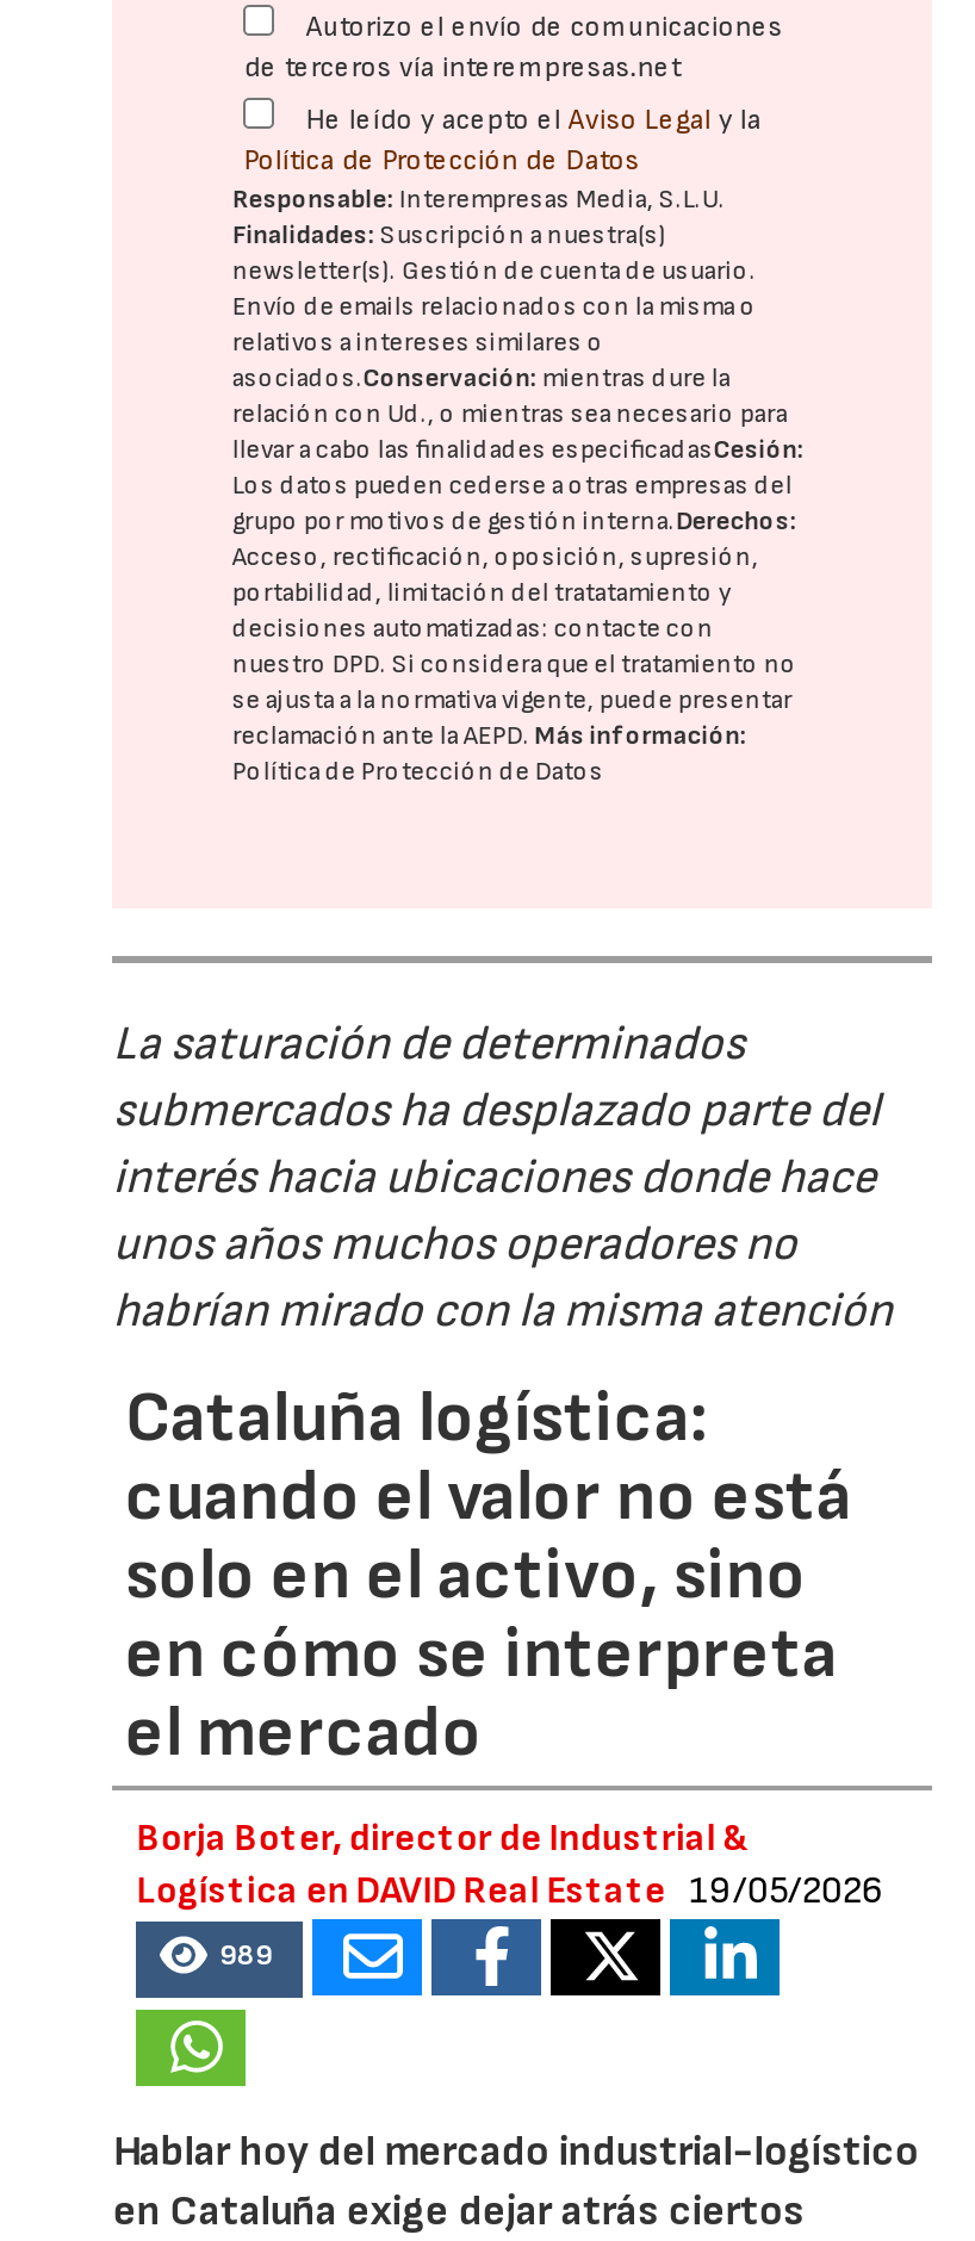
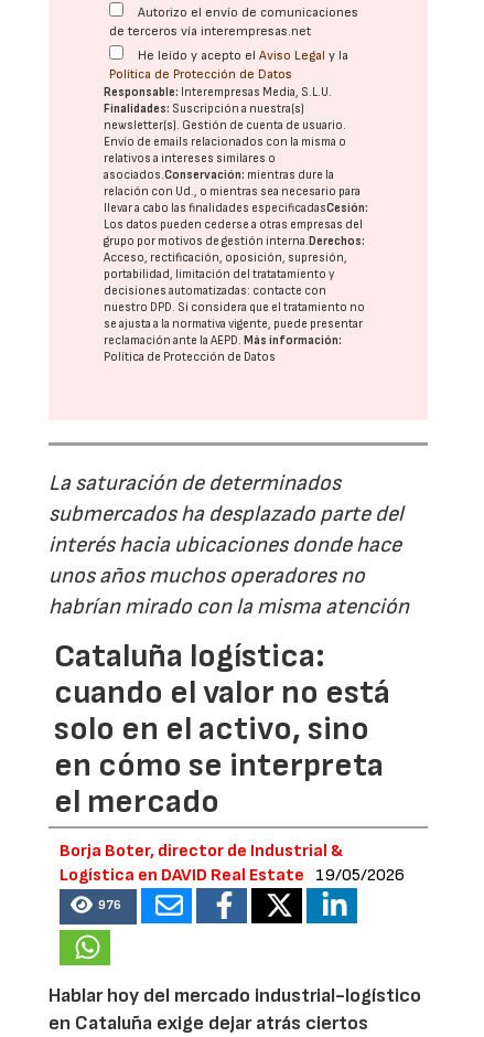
- 989
+ 976
